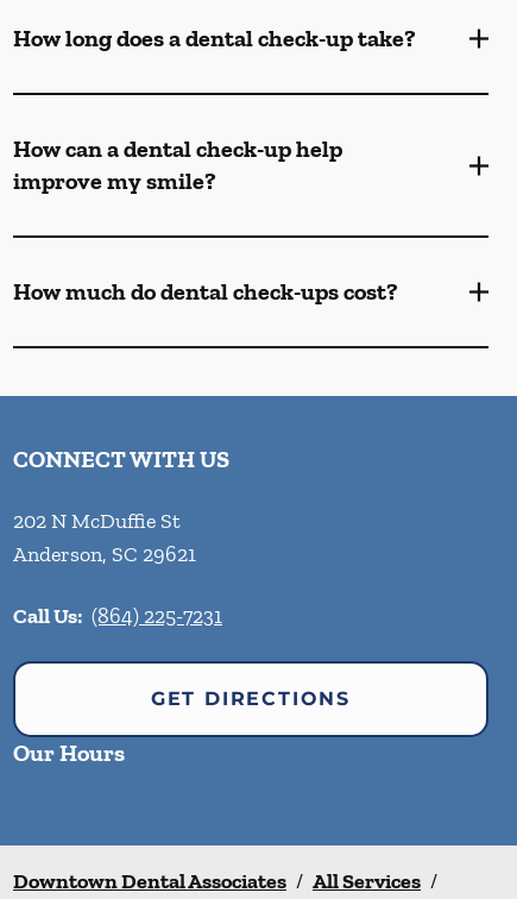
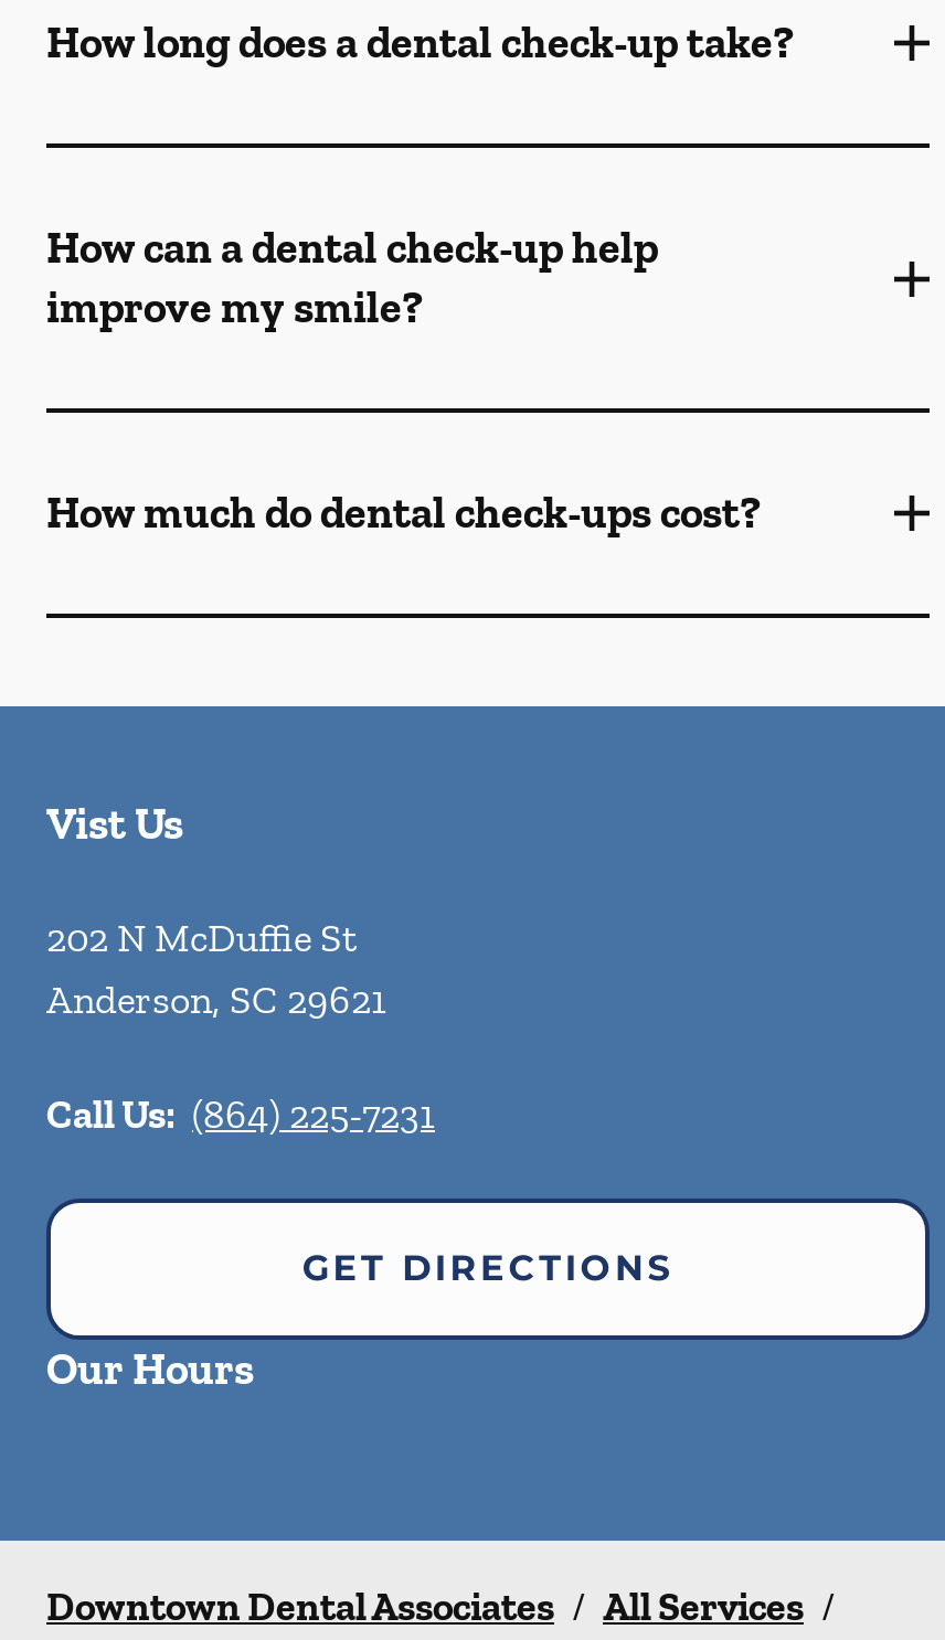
- CONNECT WITH US
+ Vist Us
